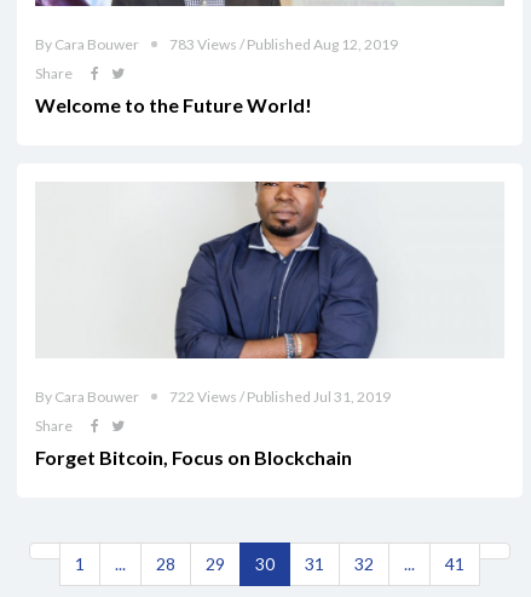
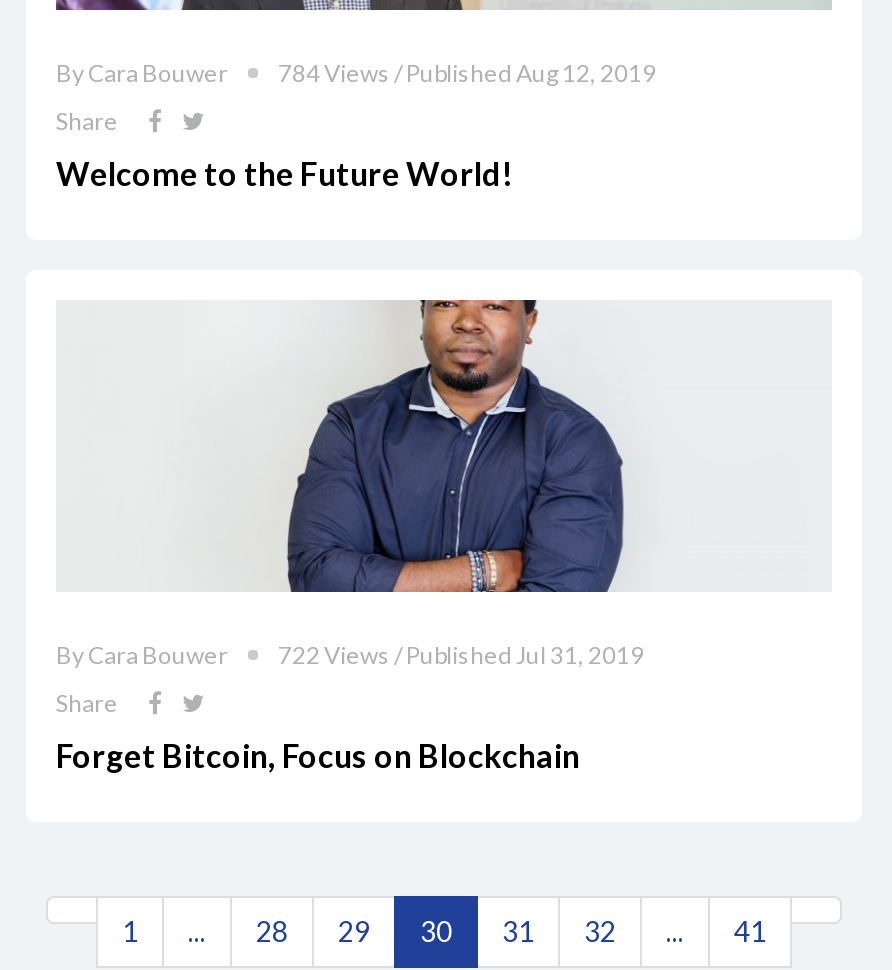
- 783 Views / Published Aug 12, 2019
+ 784 Views / Published Aug 12, 2019
